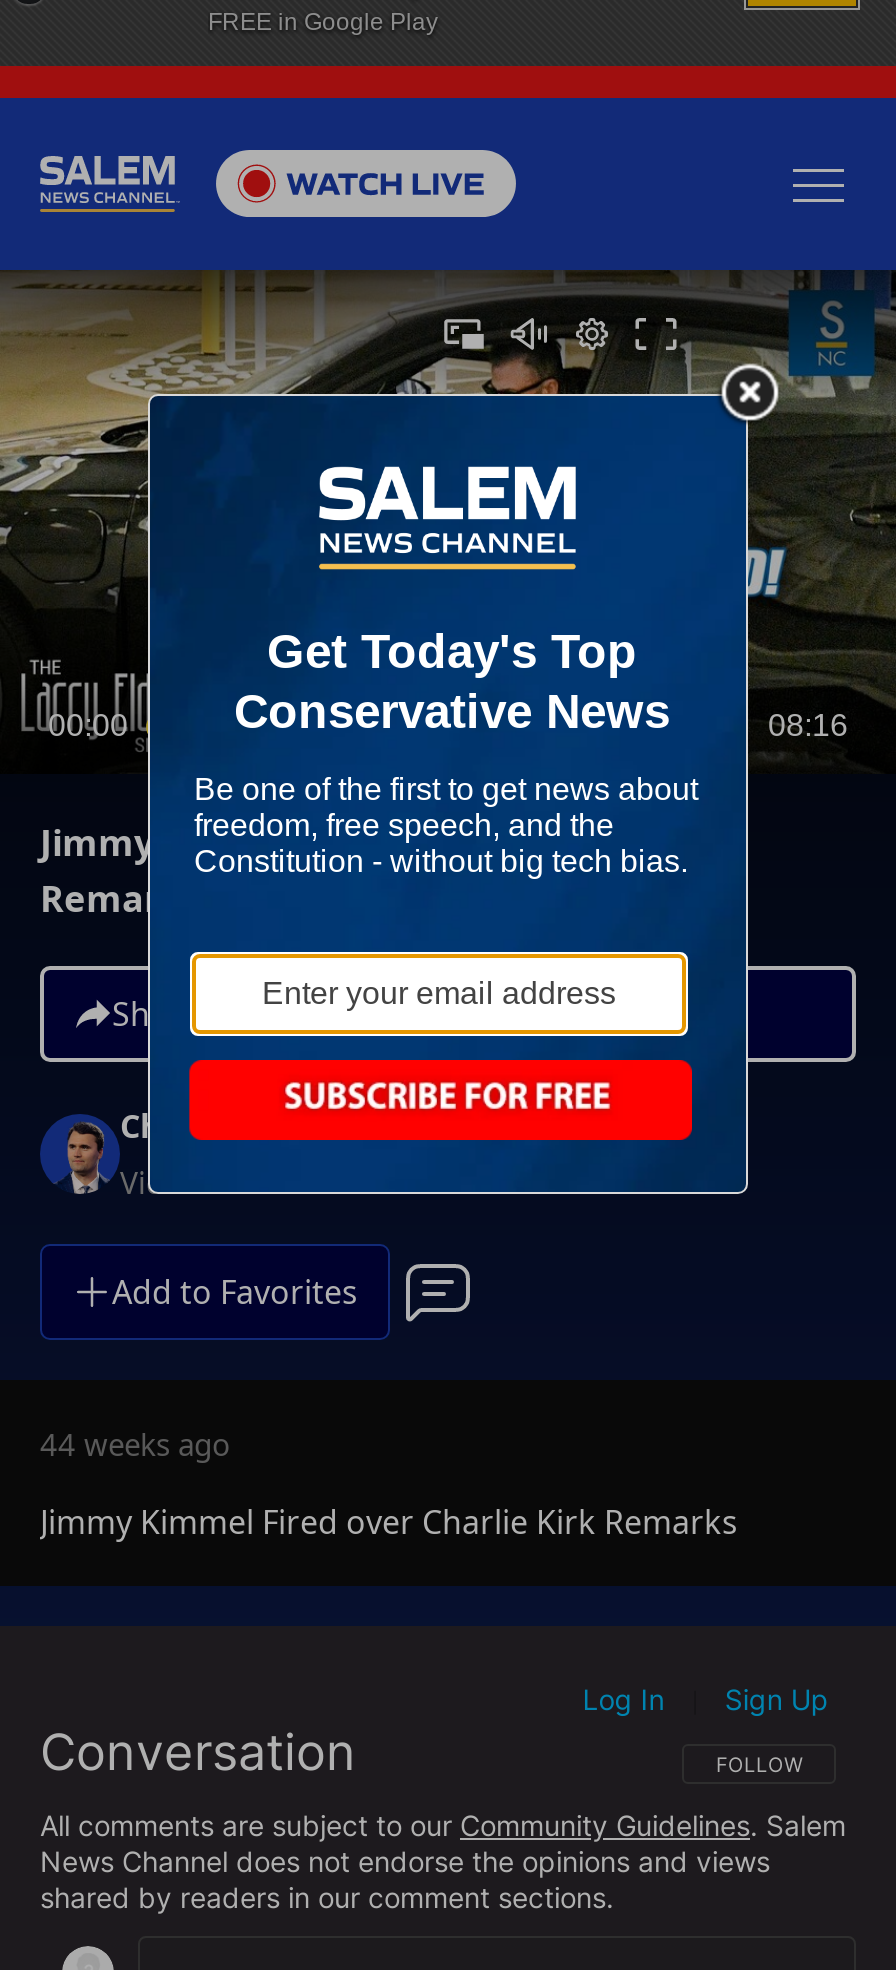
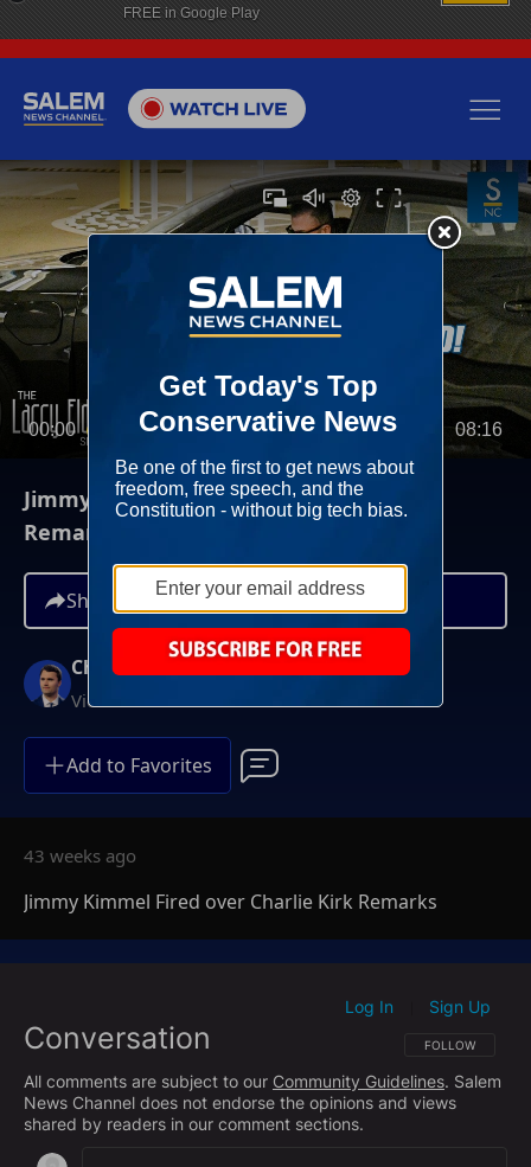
- 44 weeks ago
+ 43 weeks ago
